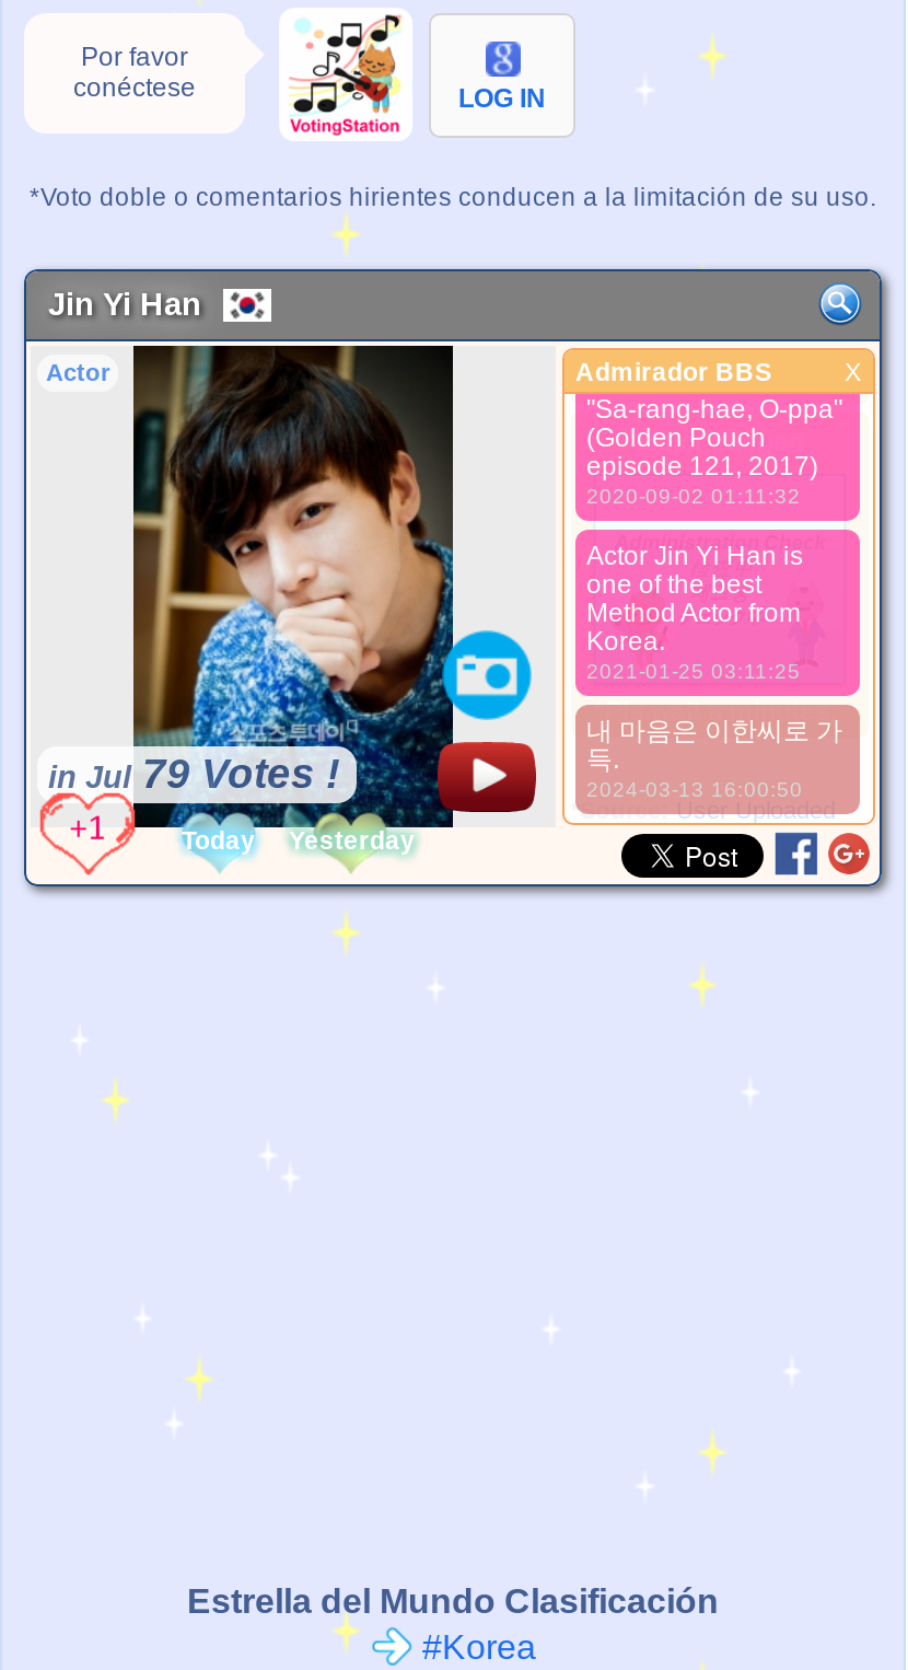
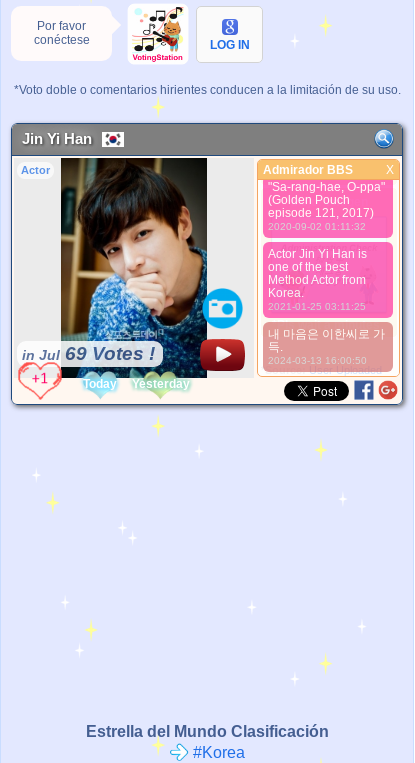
- in Jul 79 Votes !
+ in Jul 69 Votes !
